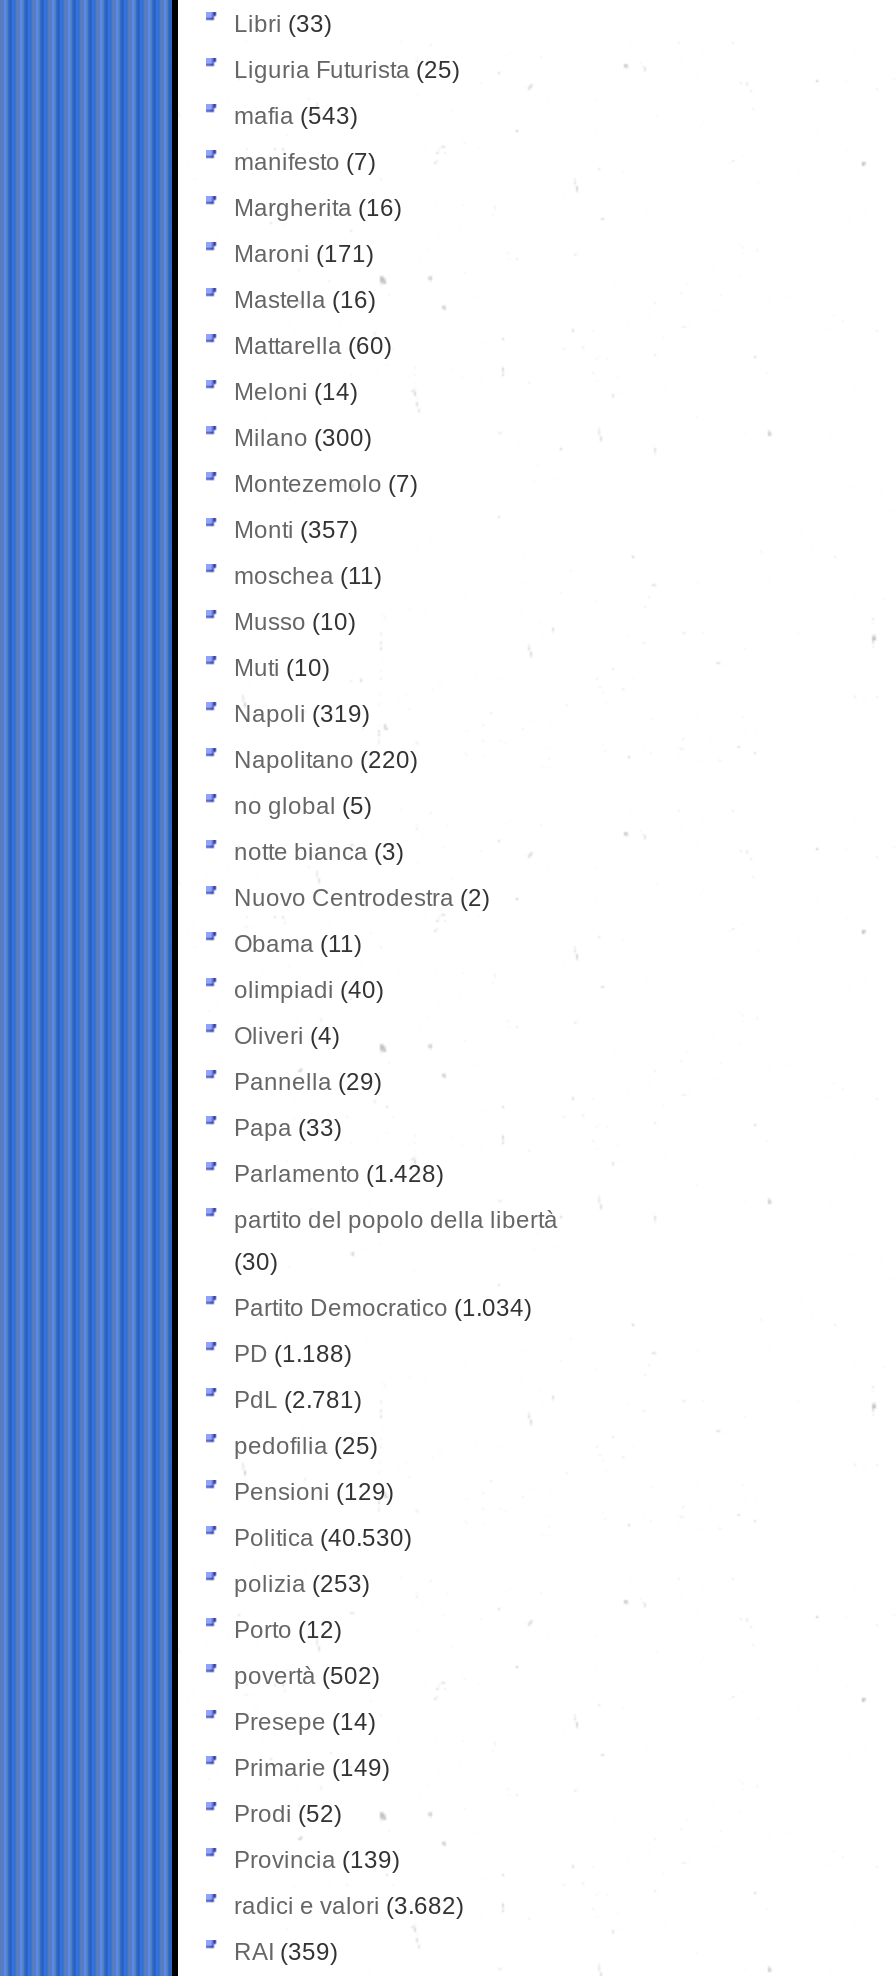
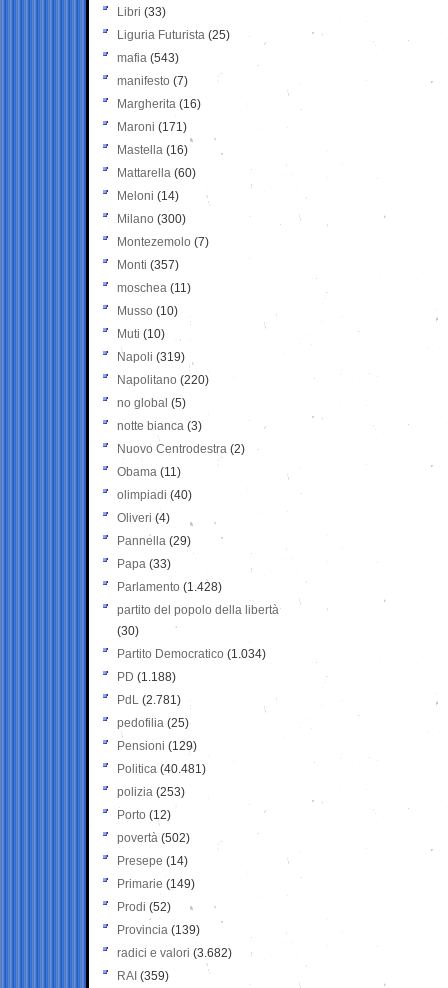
- Politica (40.530)
+ Politica (40.481)
